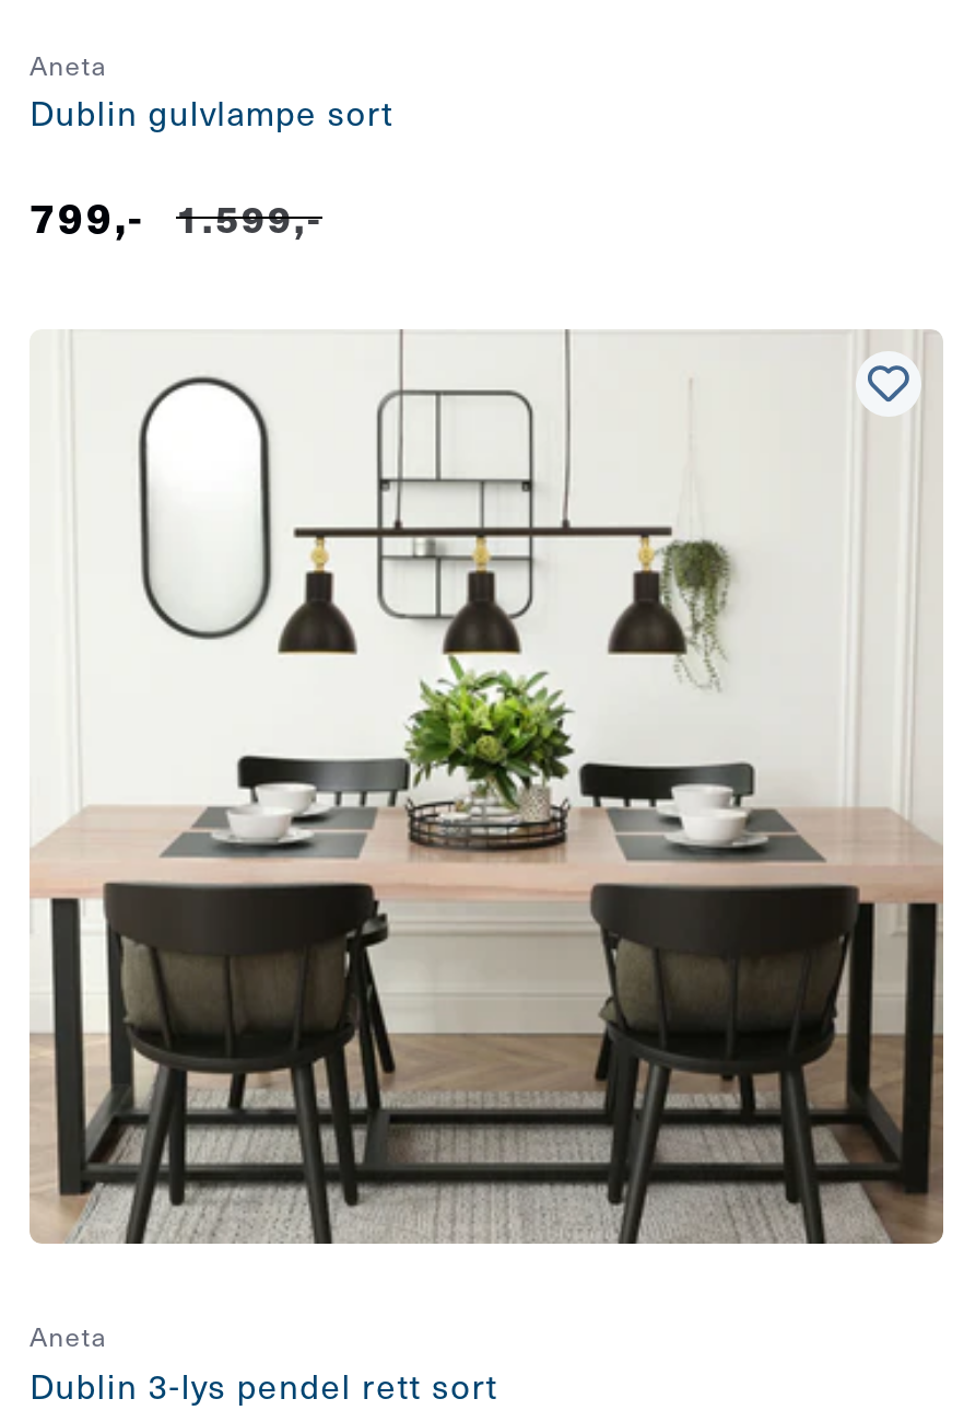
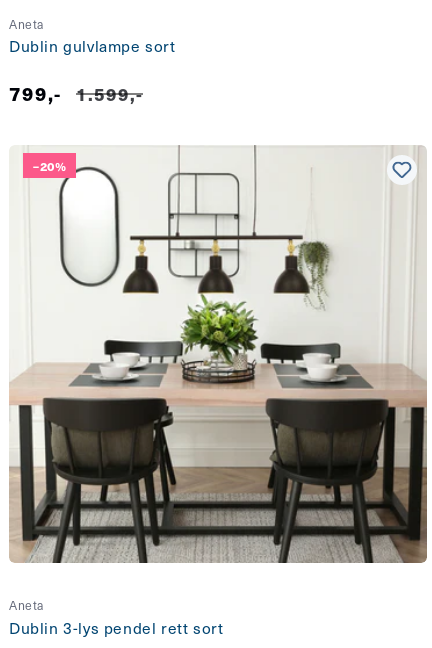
+ –20%
